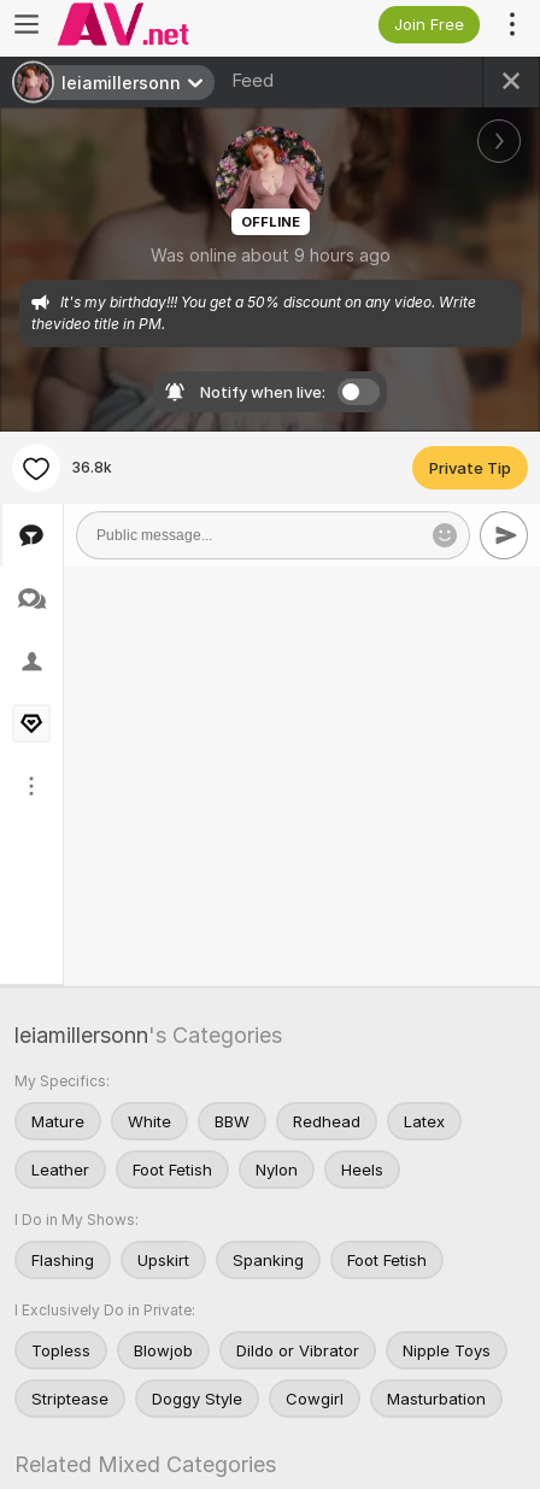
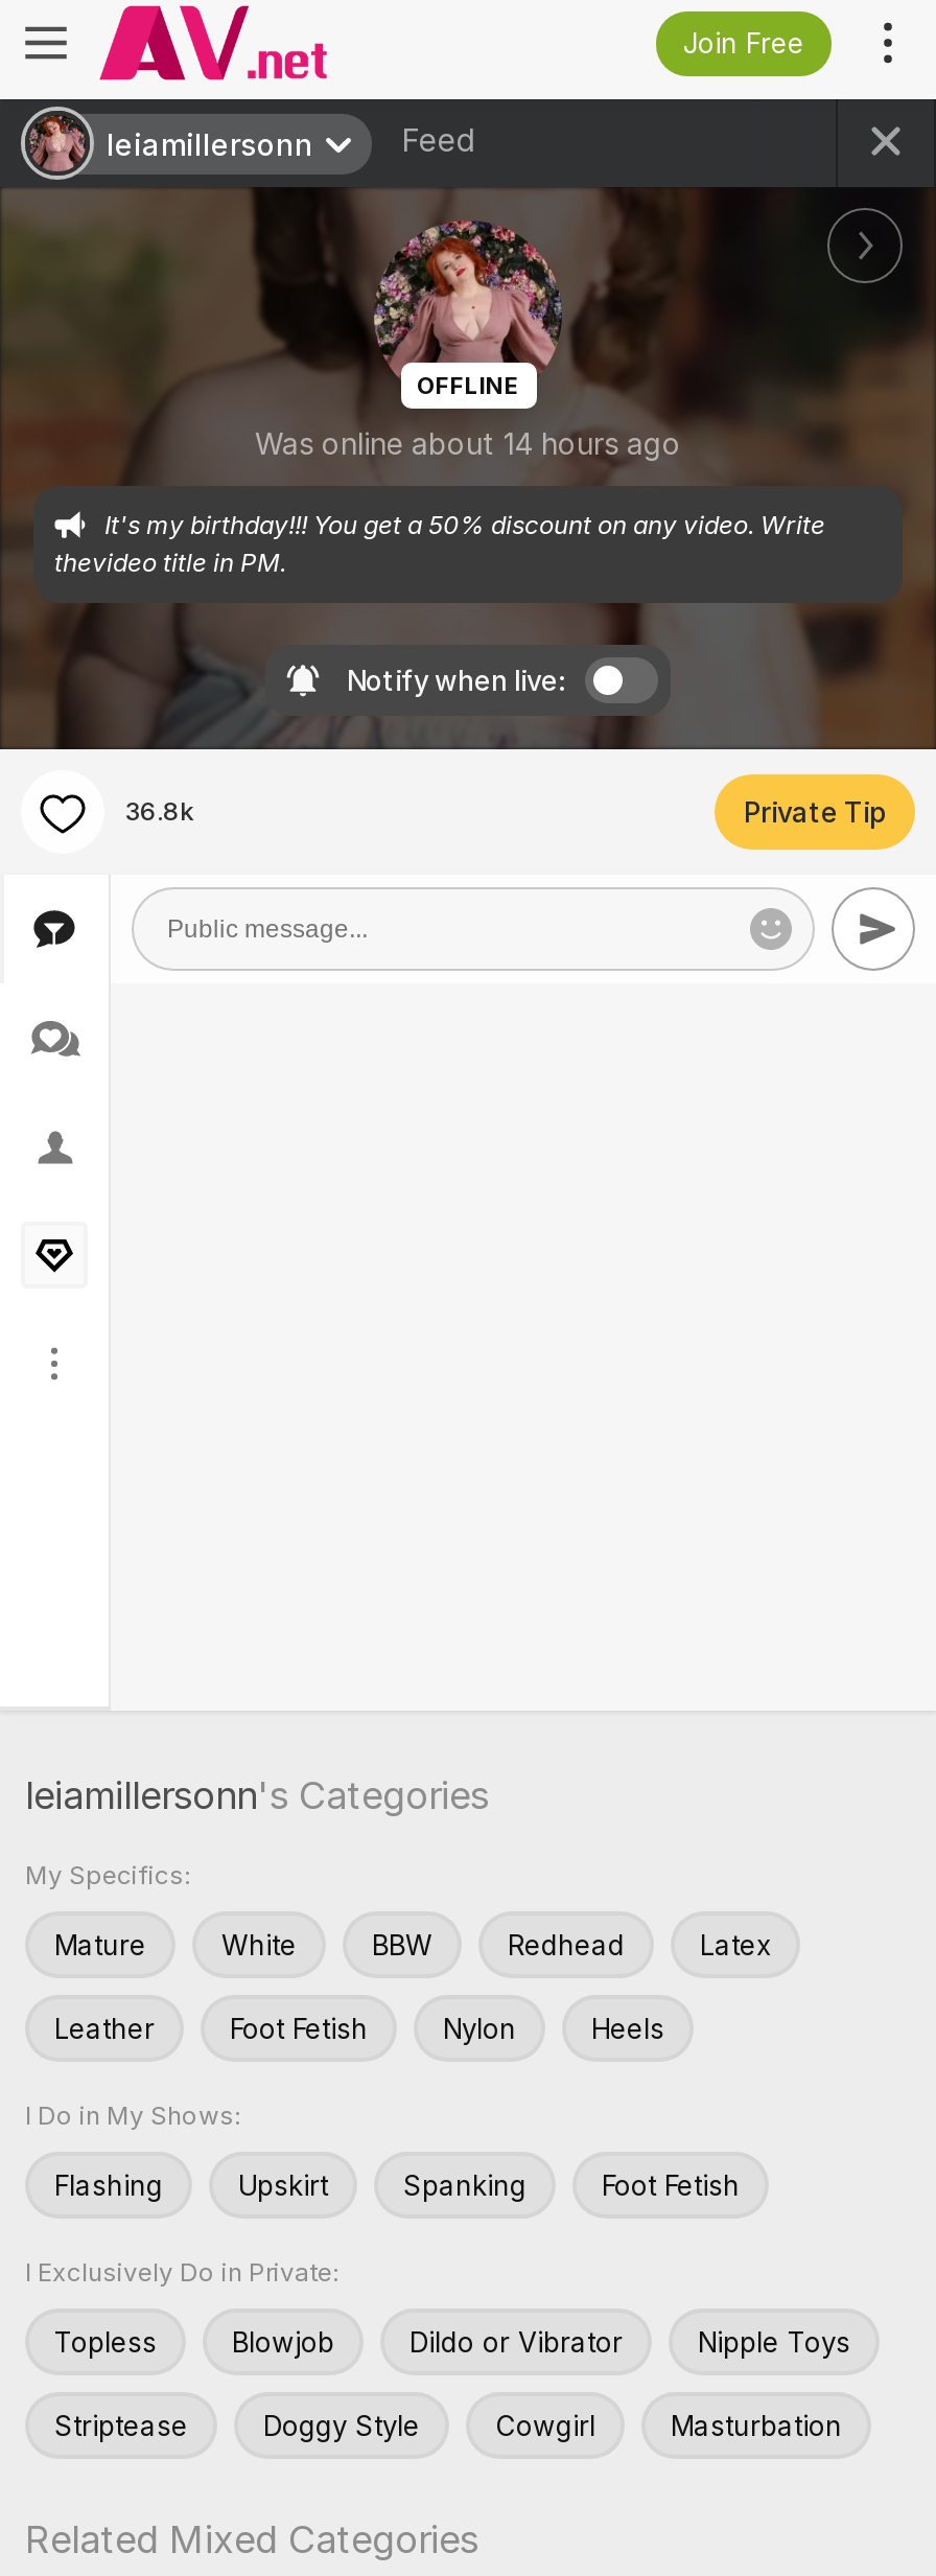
- Was online about 9 hours ago
+ Was online about 14 hours ago
